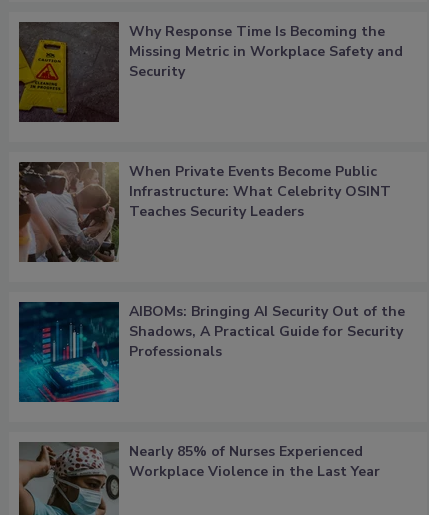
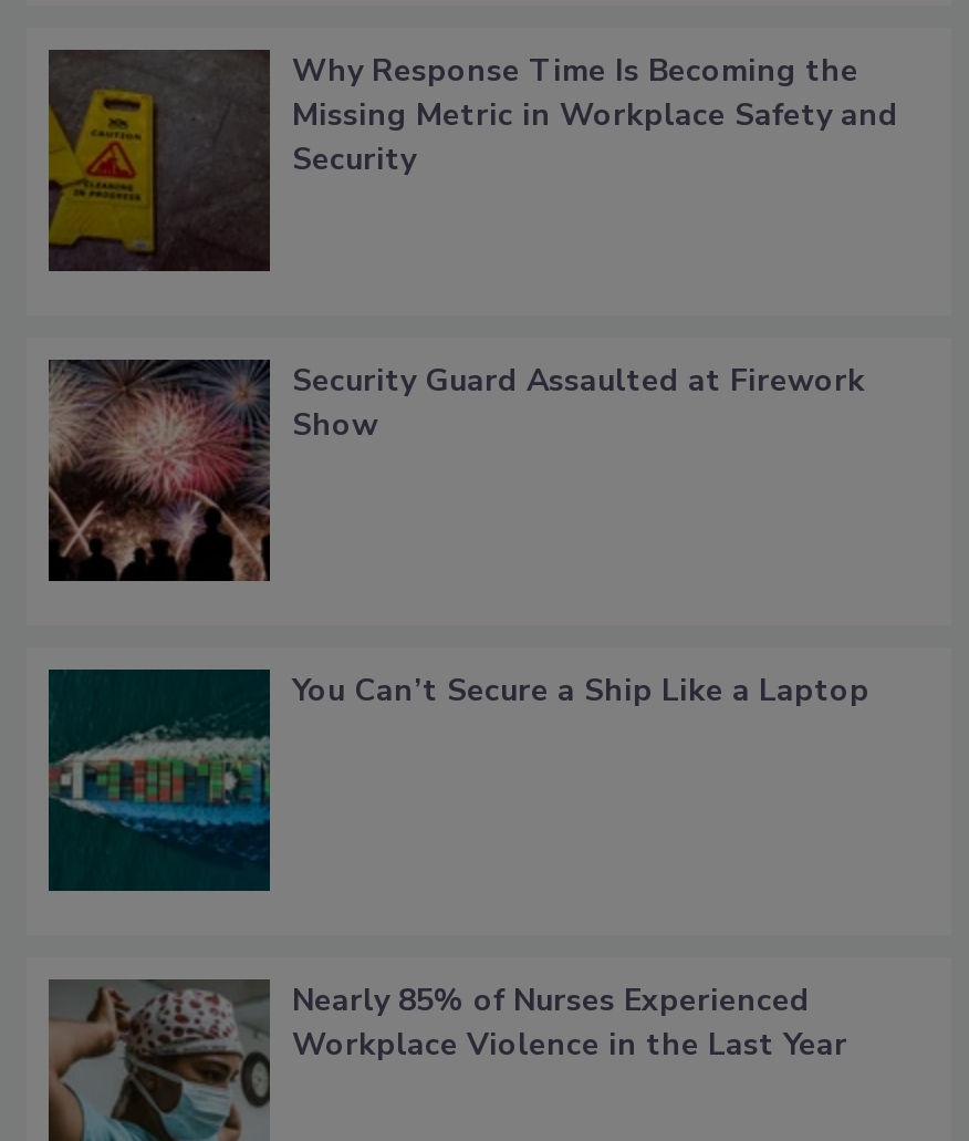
- [image]
- When Private Events Become Public
- Infrastructure: What Celebrity OSINT
- Teaches Security Leaders
+ [image]
+ Security Guard Assaulted at Firework
+ Show

- [image]
- AIBOMs: Bringing AI Security Out of the
- Shadows, A Practical Guide for Security
- Professionals
+ [image]
+ You Can’t Secure a Ship Like a Laptop
